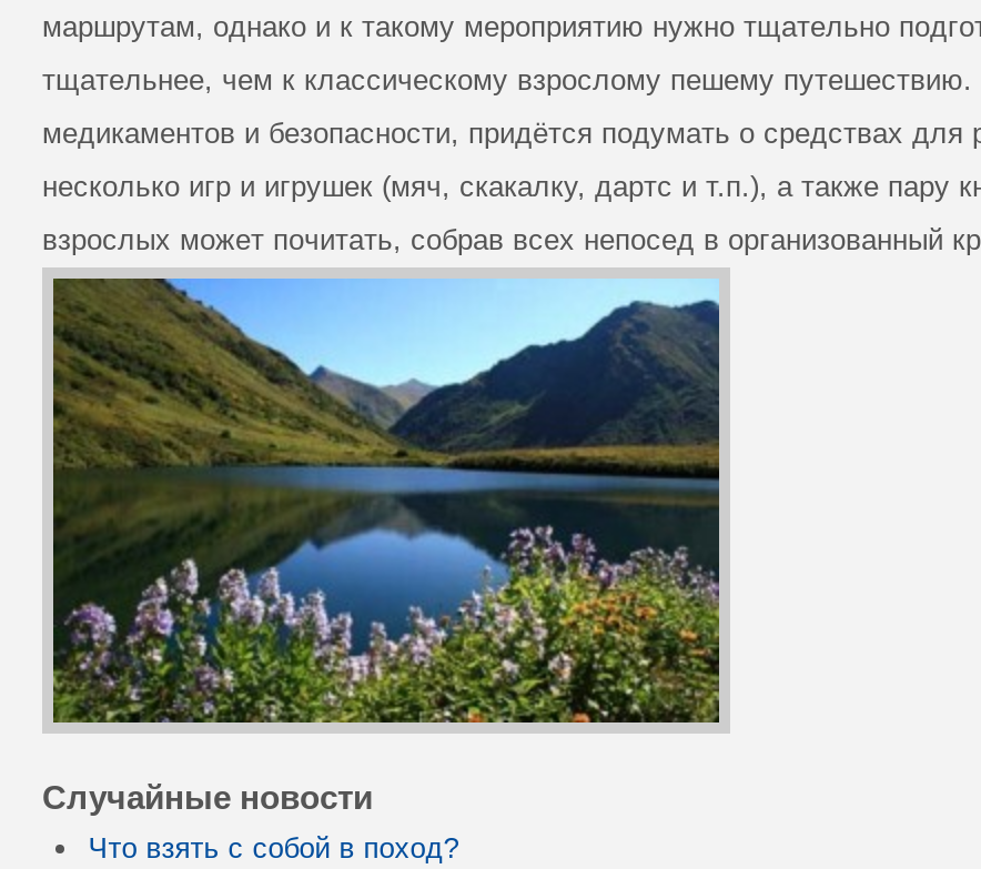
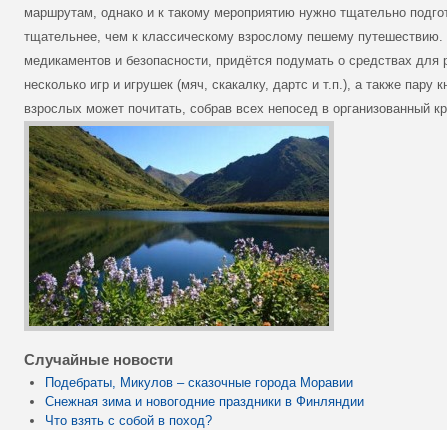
+ Подебраты, Микулов – сказочные города Моравии
+ Снежная зима и новогодние праздники в Финляндии
